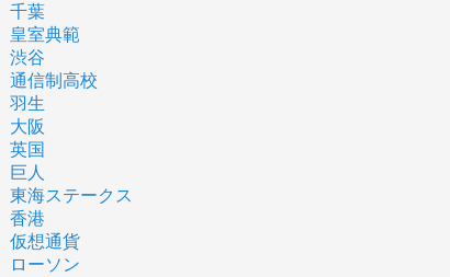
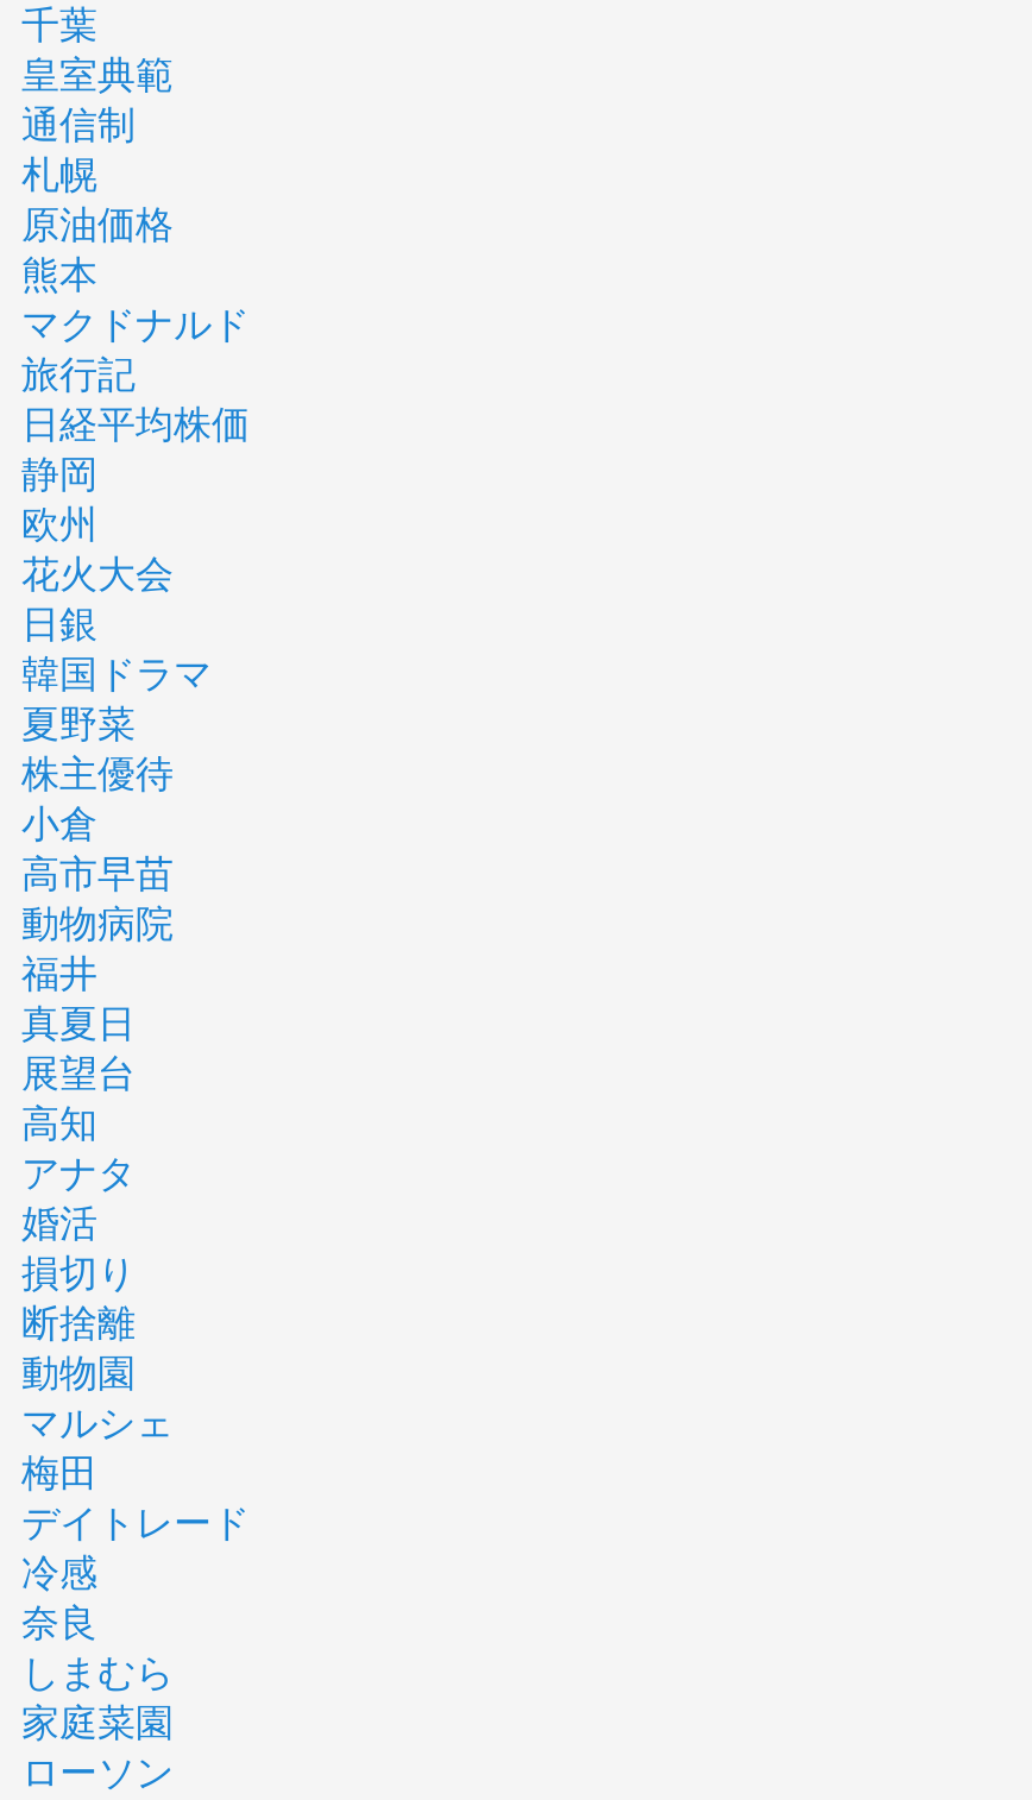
- 渋谷
- 通信制高校
- 羽生
- 大阪
- 英国
- 巨人
- 東海ステークス
- 香港
- 仮想通貨
+ 通信制
+ 札幌
+ 原油価格
+ 熊本
+ マクドナルド
+ 旅行記
+ 日経平均株価
+ 静岡
+ 欧州
+ 花火大会
+ 日銀
+ 韓国ドラマ
+ 夏野菜
+ 株主優待
+ 小倉
+ 高市早苗
+ 動物病院
+ 福井
+ 真夏日
+ 展望台
+ 高知
+ アナタ
+ 婚活
+ 損切り
+ 断捨離
+ 動物園
+ マルシェ
+ 梅田
+ デイトレード
+ 冷感
+ 奈良
+ しまむら
+ 家庭菜園
